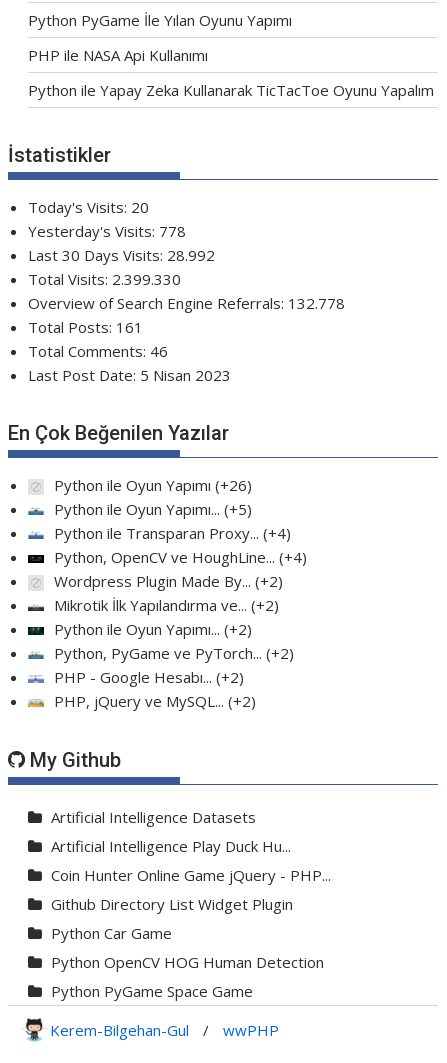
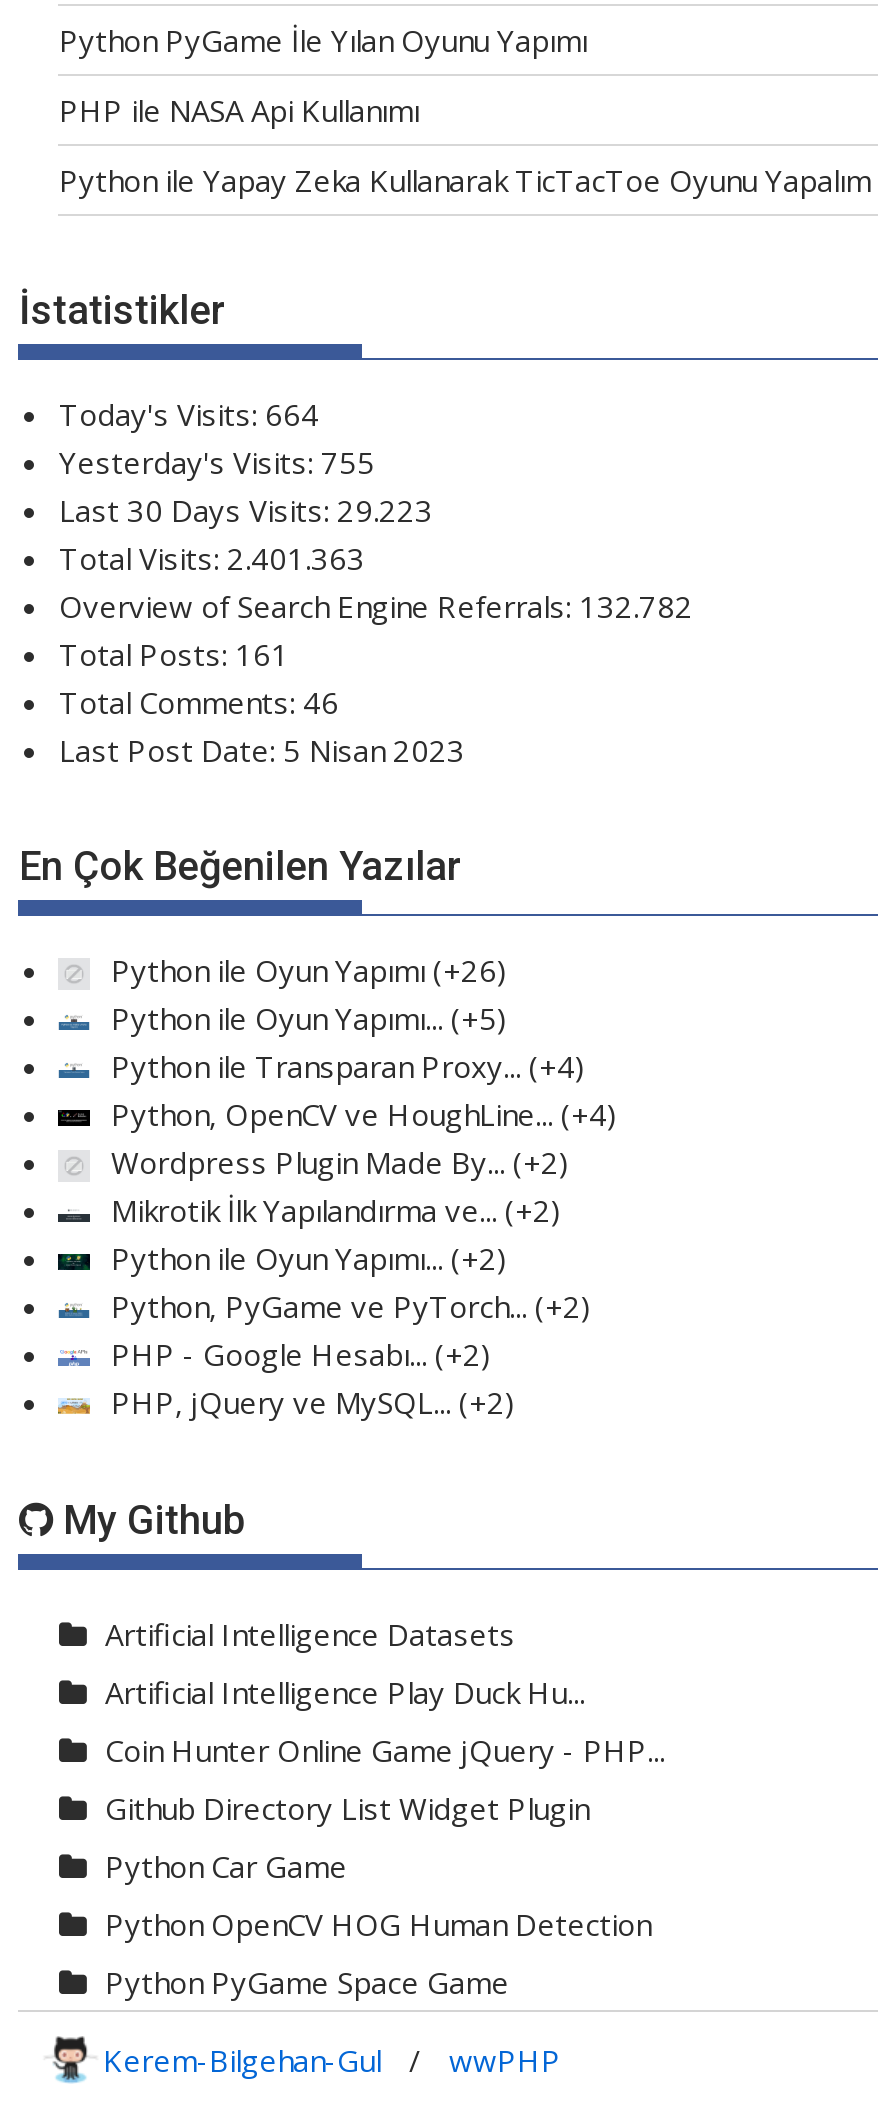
- Today's Visits: 20
+ Today's Visits: 664

- Yesterday's Visits: 778
+ Yesterday's Visits: 755

- Last 30 Days Visits: 28.992
+ Last 30 Days Visits: 29.223

- Total Visits: 2.399.330
+ Total Visits: 2.401.363

- Overview of Search Engine Referrals: 132.778
+ Overview of Search Engine Referrals: 132.782
